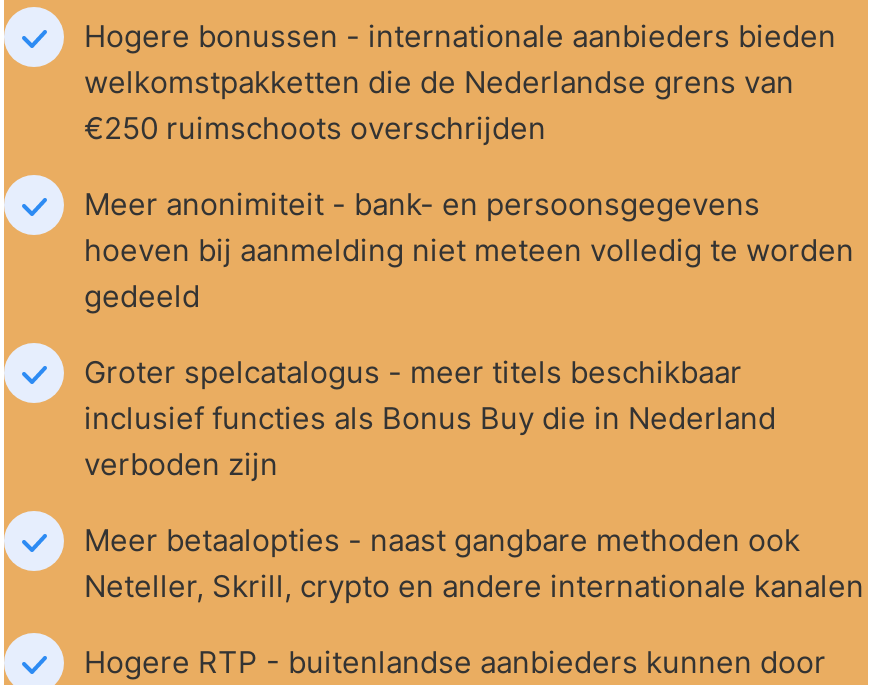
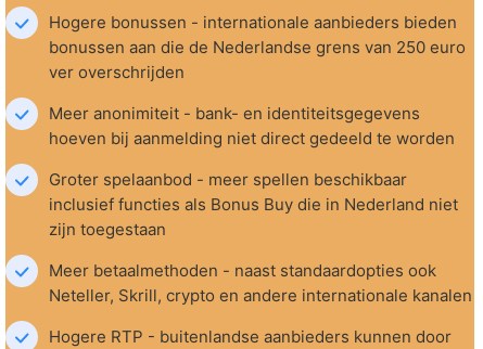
- welkomstpakketten die de Nederlandse grens van
- €250 ruimschoots overschrijden
+ bonussen aan die de Nederlandse grens van 250 euro
+ ver overschrijden

- Meer anonimiteit - bank- en persoonsgegevens
- hoeven bij aanmelding niet meteen volledig te worden
- gedeeld
+ Meer anonimiteit - bank- en identiteitsgegevens
+ hoeven bij aanmelding niet direct gedeeld te worden

- Groter spelcatalogus - meer titels beschikbaar
- inclusief functies als Bonus Buy die in Nederland
- verboden zijn
+ Groter spelaanbod - meer spellen beschikbaar
+ inclusief functies als Bonus Buy die in Nederland niet
+ zijn toegestaan

- Meer betaalopties - naast gangbare methoden ook
+ Meer betaalmethoden - naast standaardopties ook
